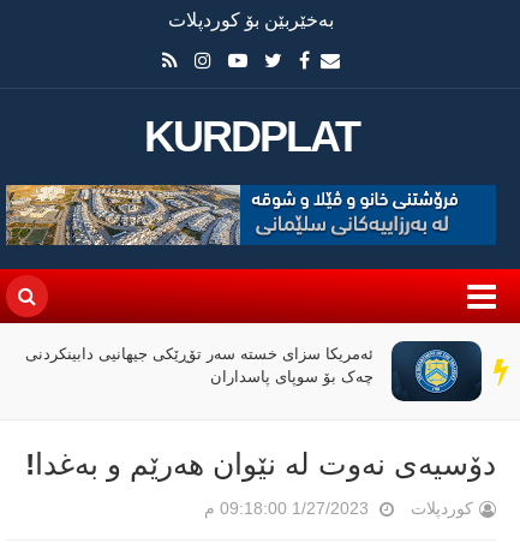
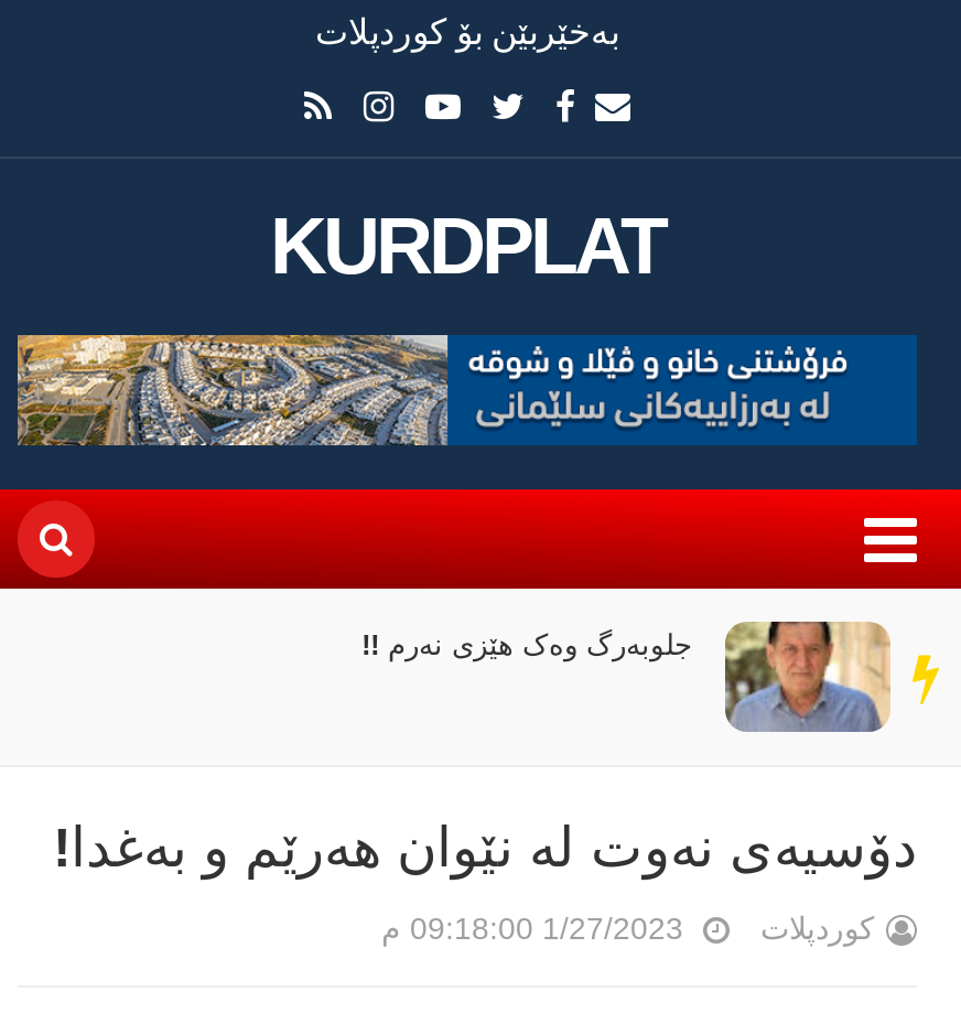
- [image]
- ئەمریکا سزای خستە سەر تۆڕێکی جیهانیی دابینکردنی
- چەک بۆ سوپای پاسداران
+ [image]
+ جلوبەرگ وەک هێزی نەرم !!
